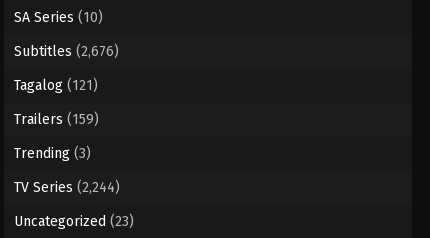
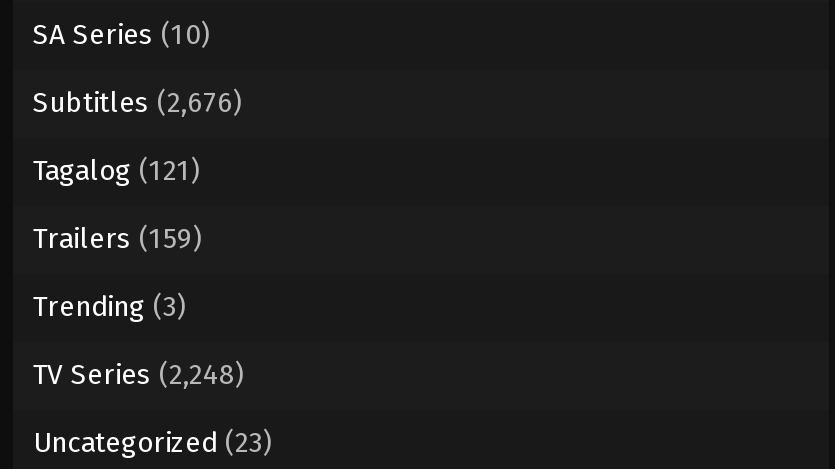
- TV Series (2,244)
+ TV Series (2,248)
